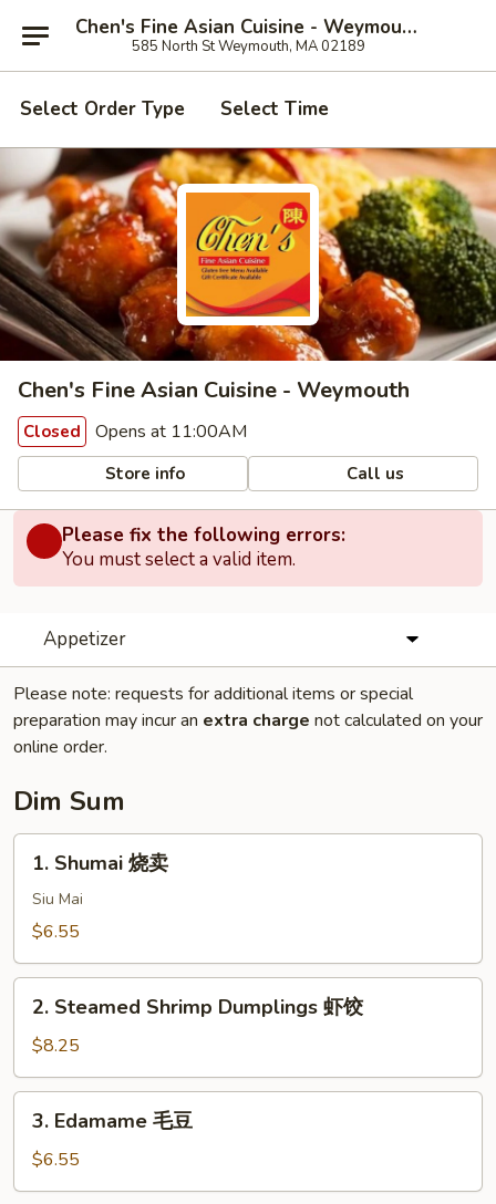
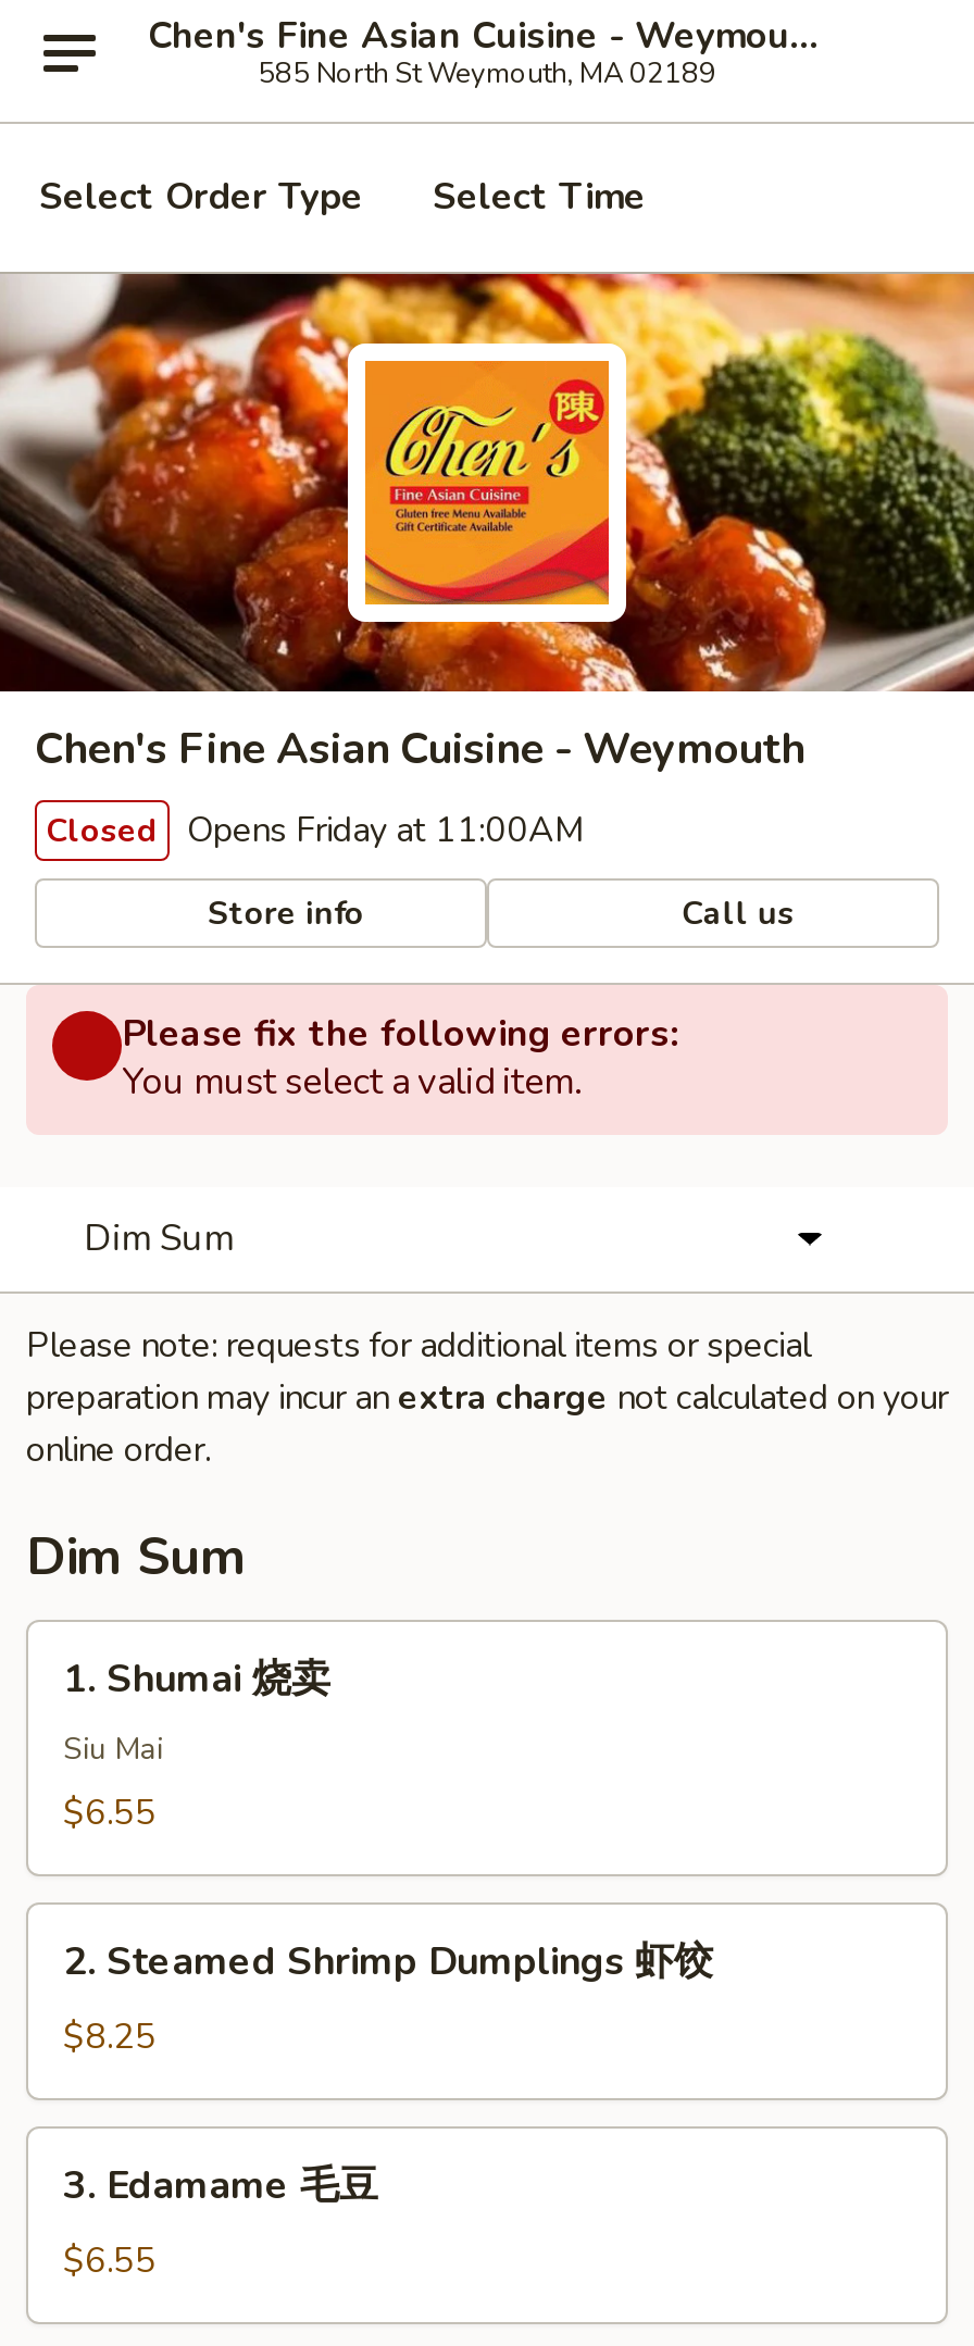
- Closed Opens at 11:00AM
+ Closed Opens Friday at 11:00AM

- Appetizer
+ Dim Sum
